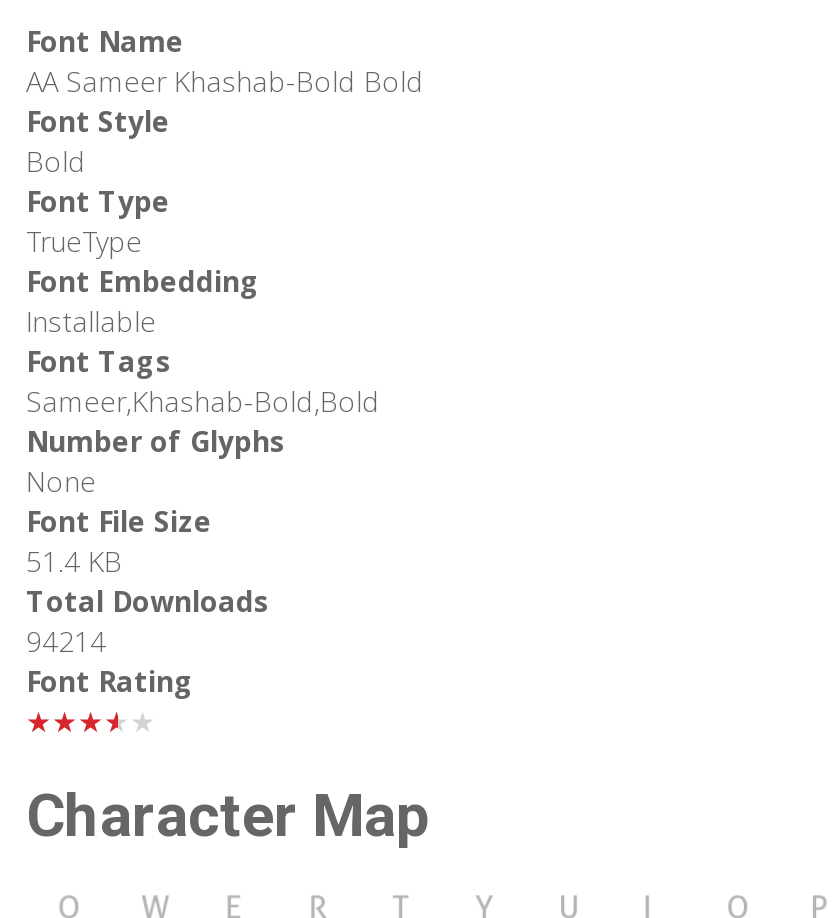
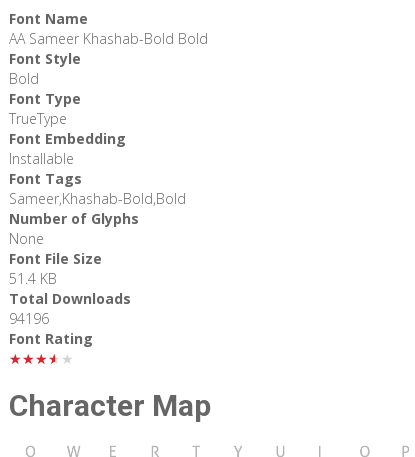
- 94214
+ 94196
